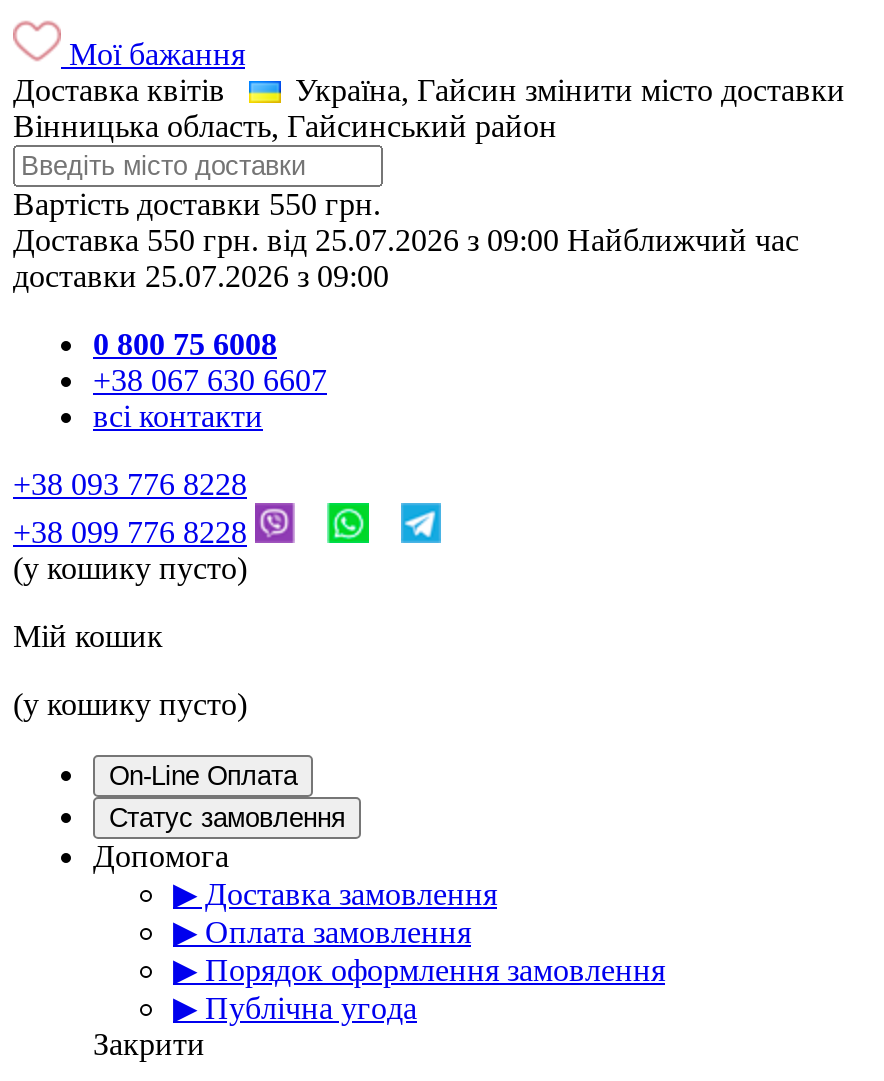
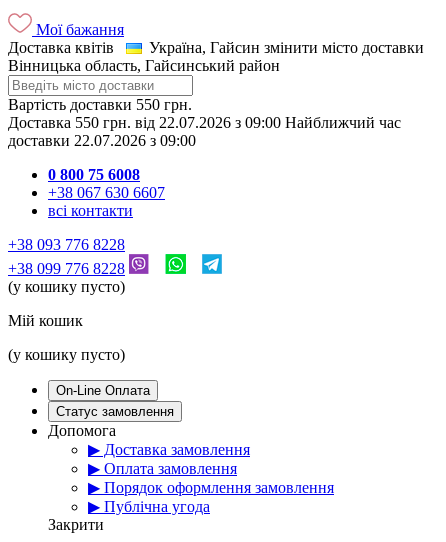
- Доставка 550 грн. від 25.07.2026 з 09:00 Найближчий час
+ Доставка 550 грн. від 22.07.2026 з 09:00 Найближчий час

- доставки 25.07.2026 з 09:00
+ доставки 22.07.2026 з 09:00
